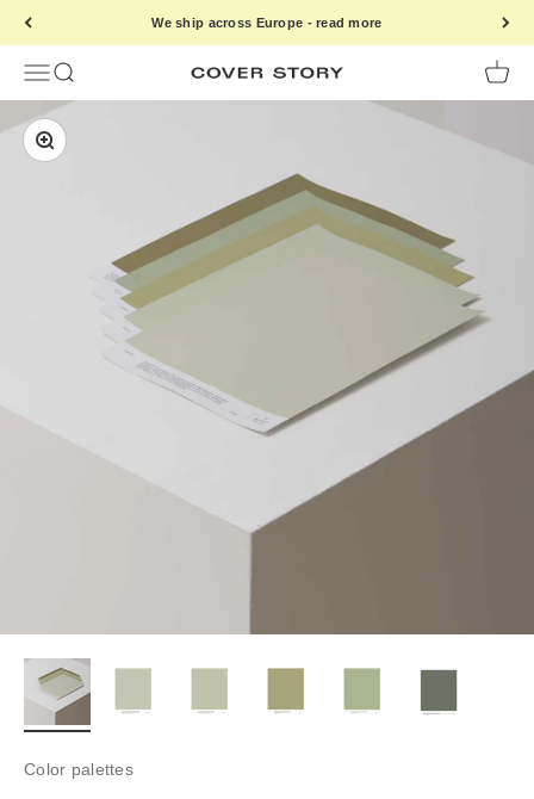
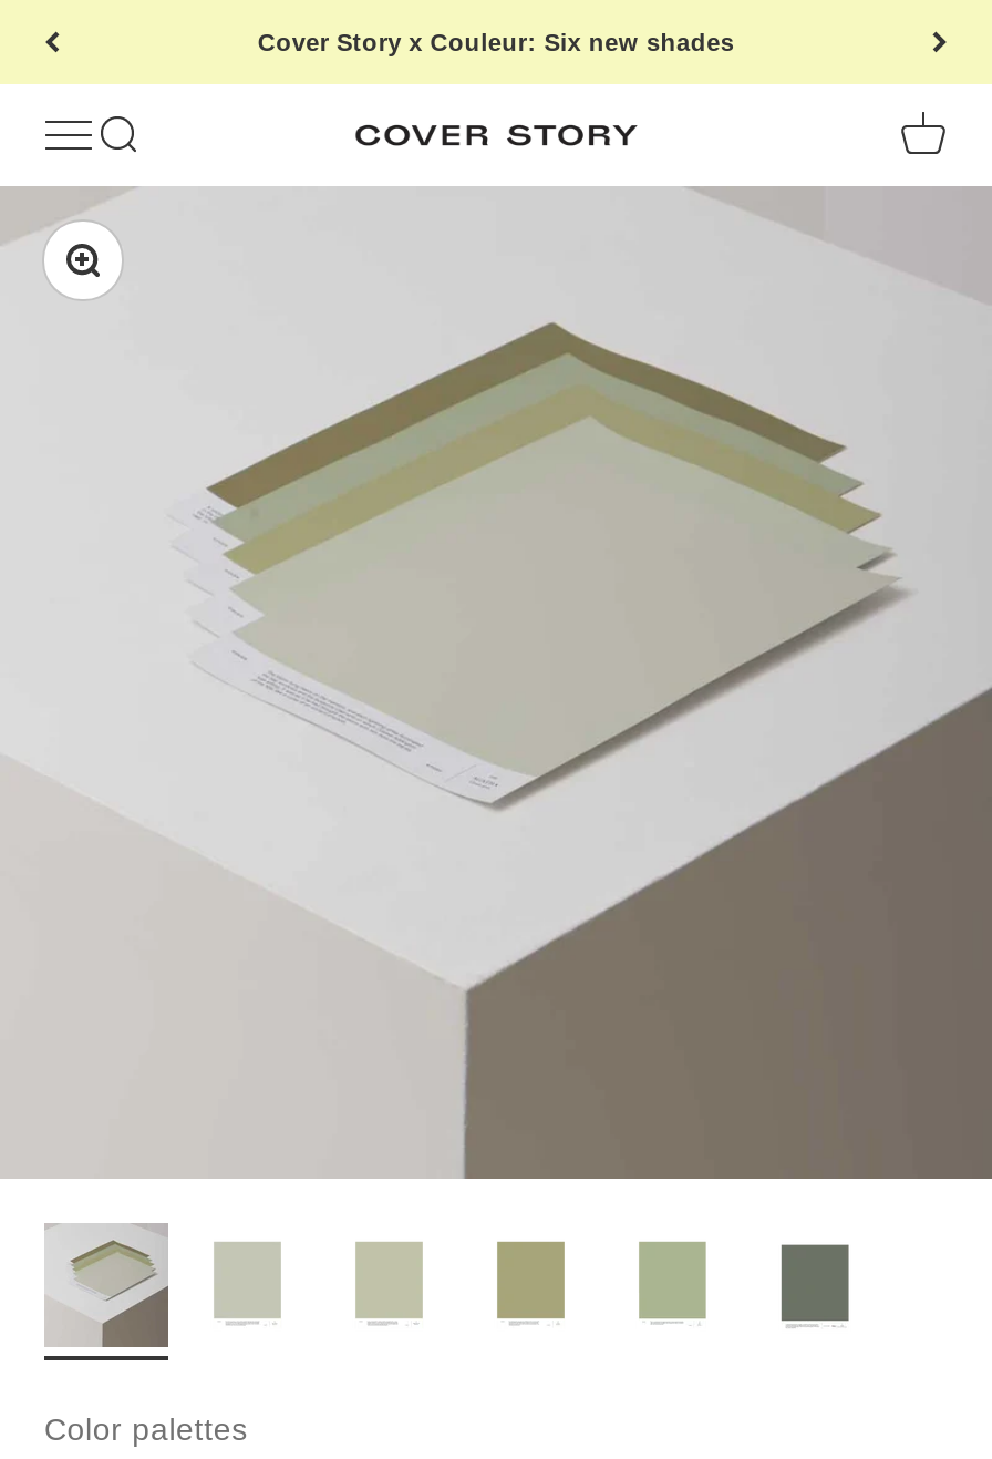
- We ship across Europe - read more
+ Cover Story x Couleur: Six new shades
